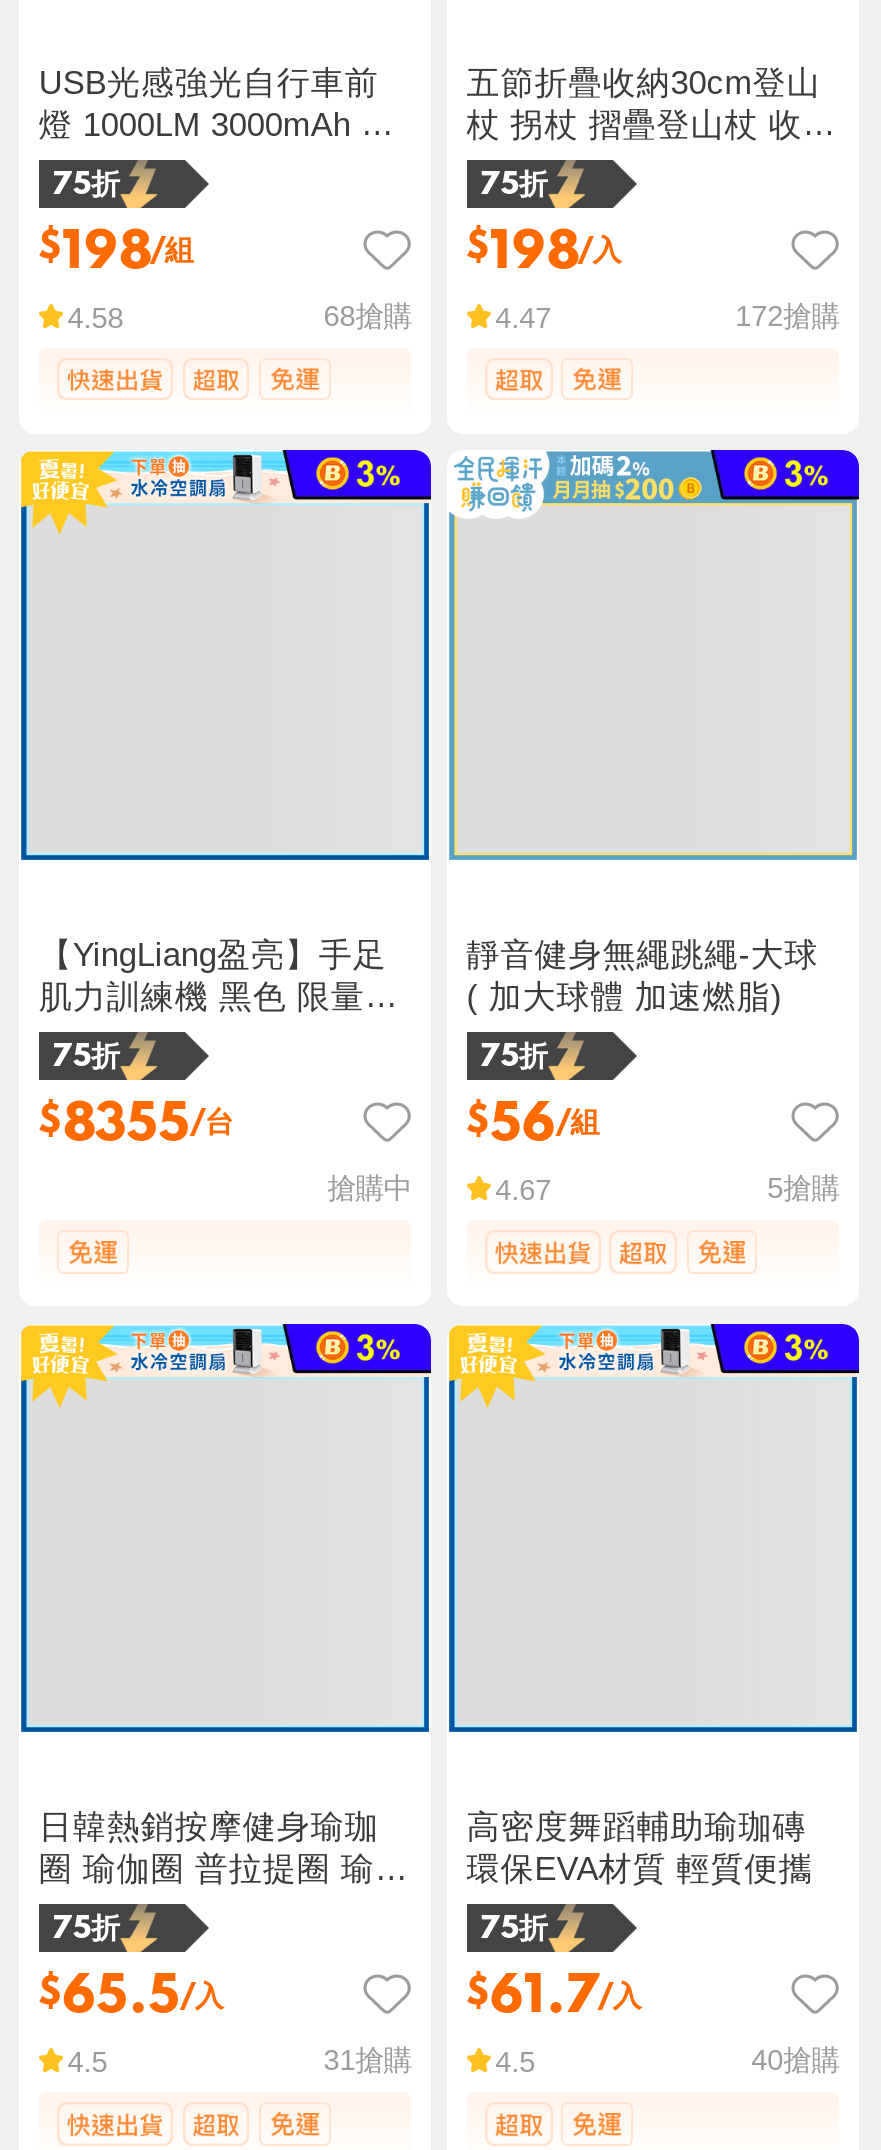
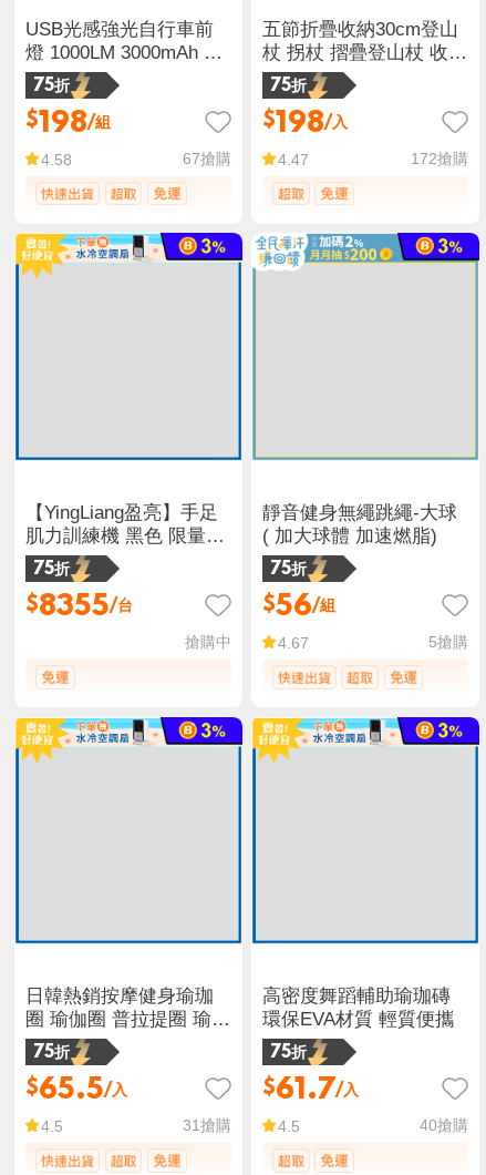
- 68搶購
+ 67搶購
